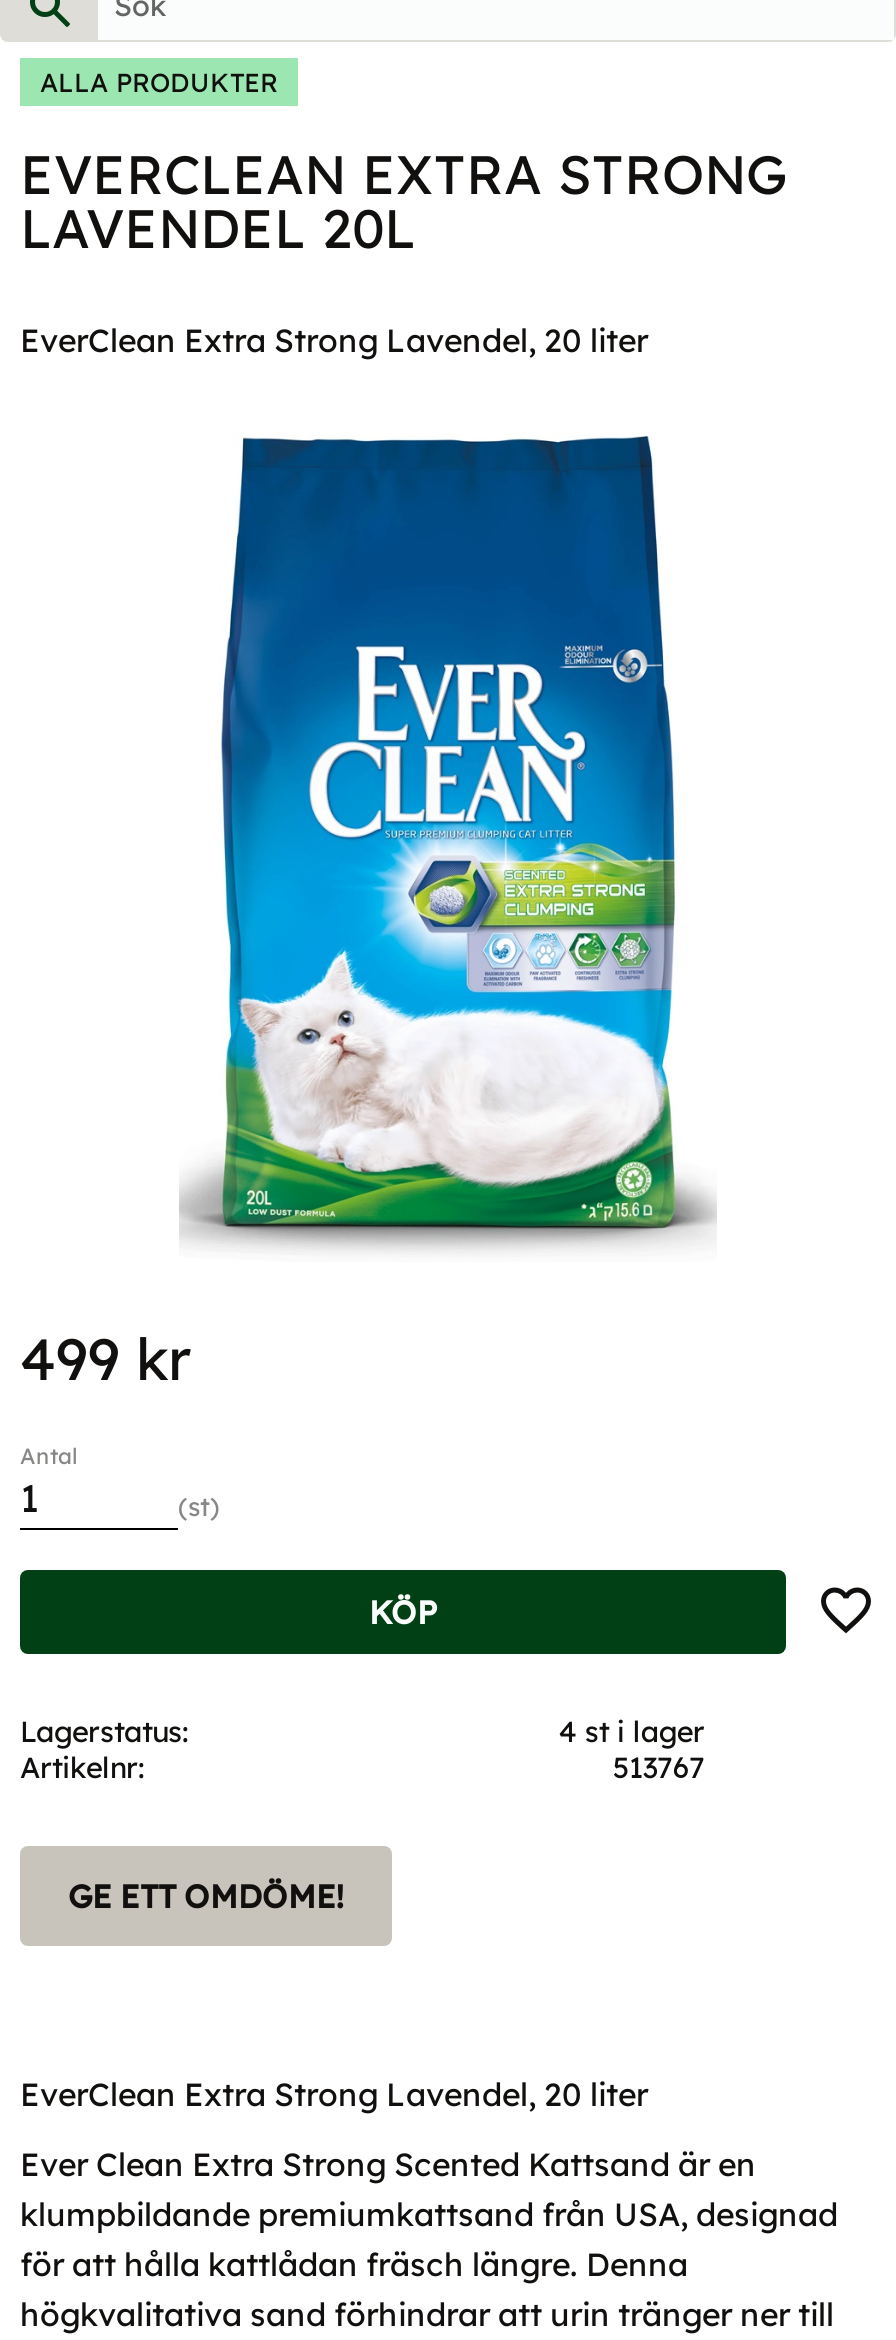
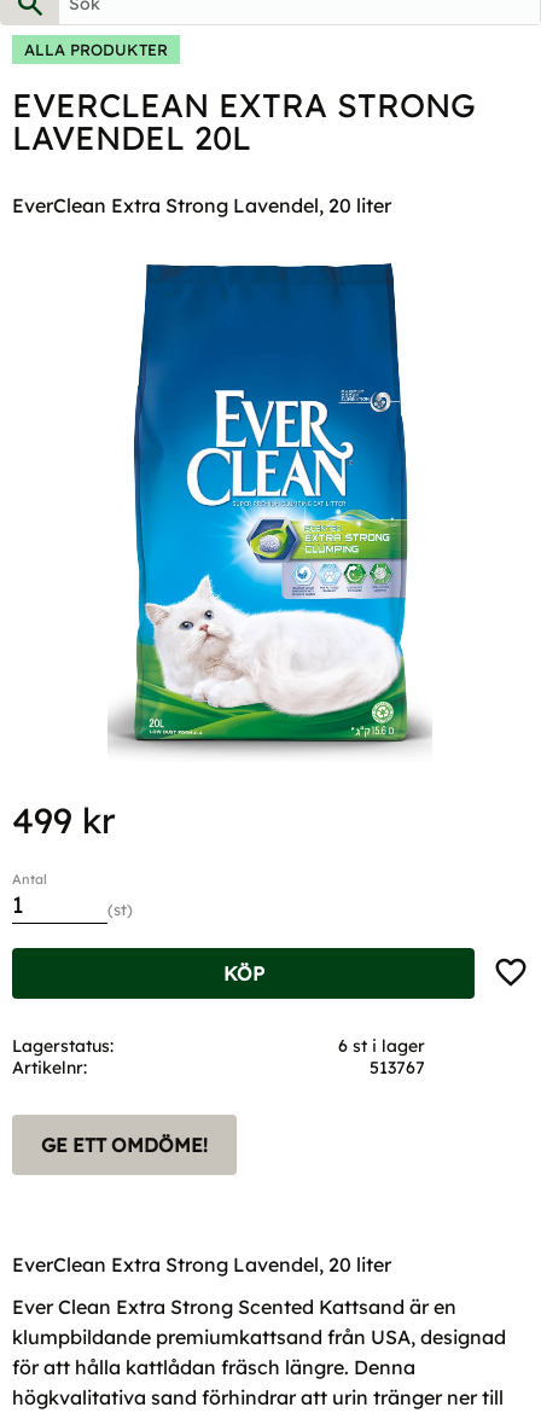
- 4 st i lager
+ 6 st i lager
